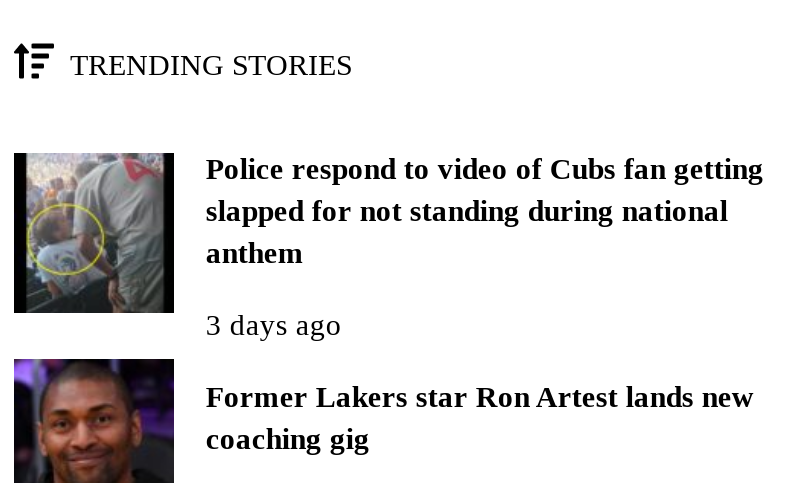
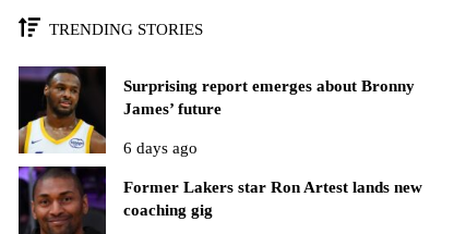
- [image]
- Police respond to video of Cubs fan getting
- slapped for not standing during national
- anthem
+ [image]
+ Surprising report emerges about Bronny
+ James’ future

- 3 days ago
+ 6 days ago
